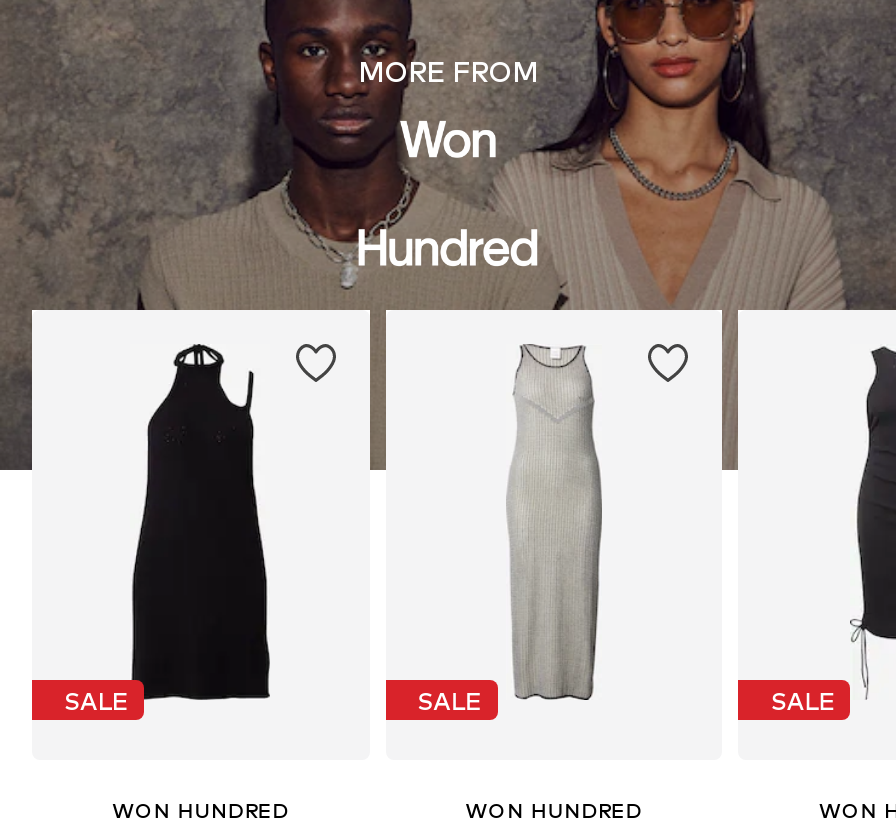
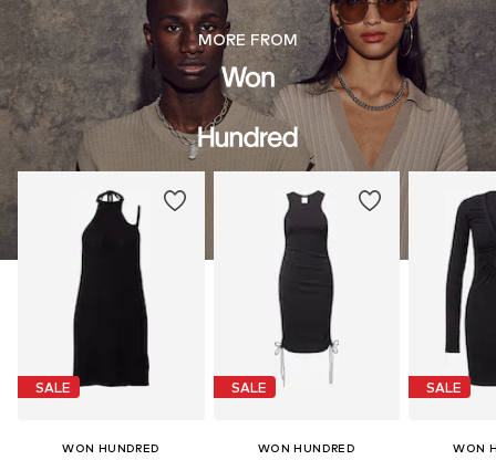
- [image]
+ [image]

- [image]
+ [image]
